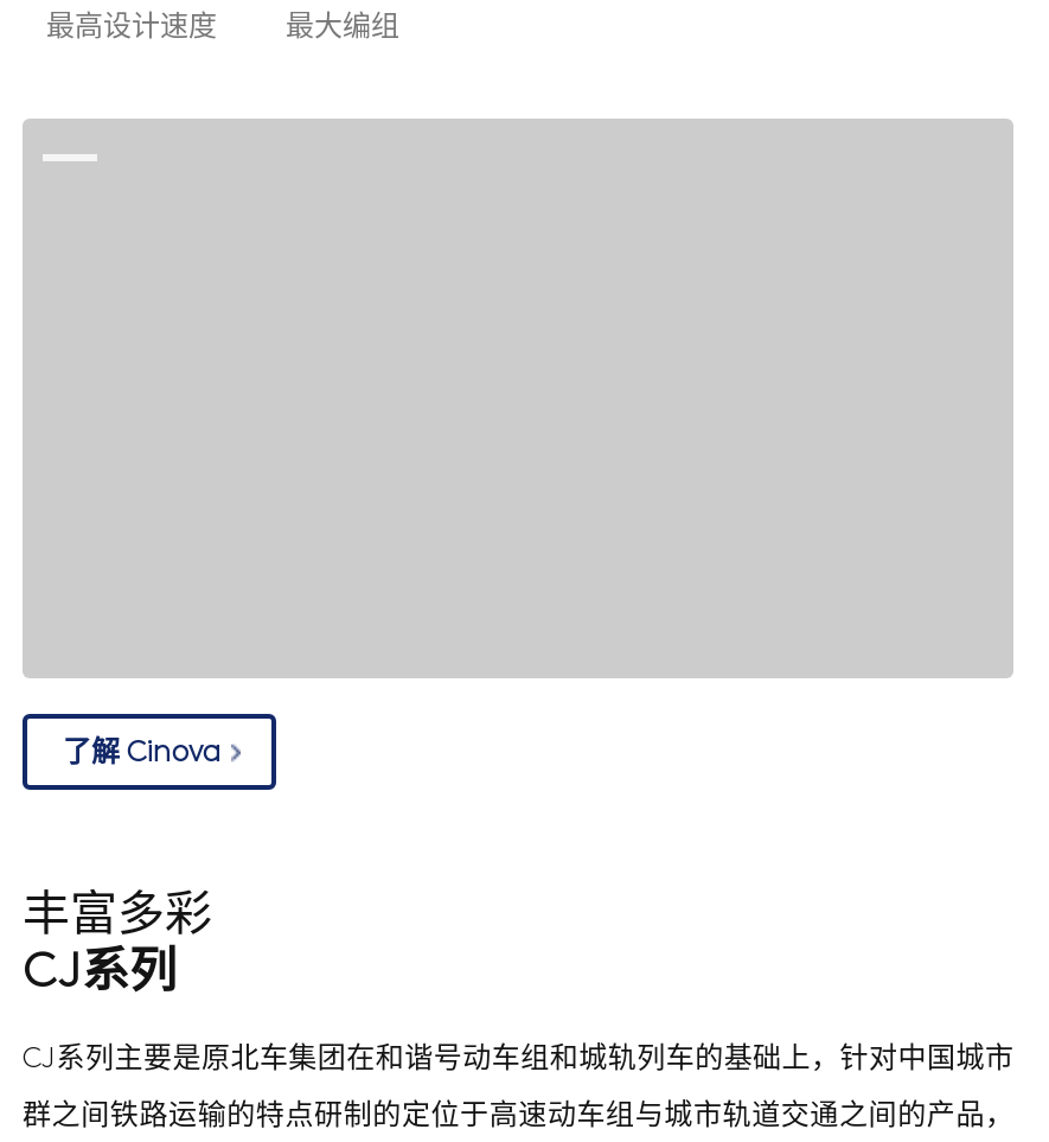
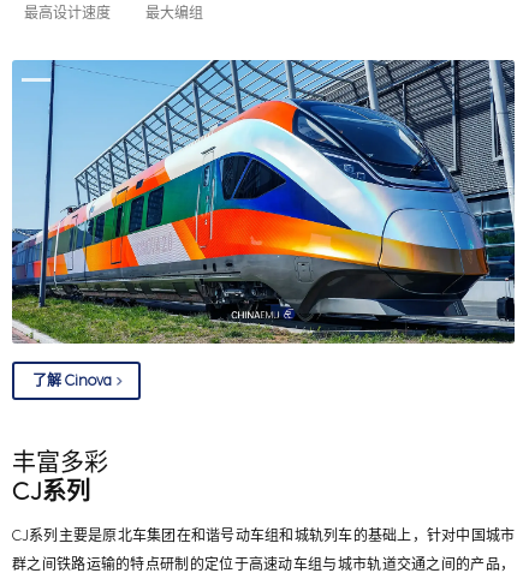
+ [image]
